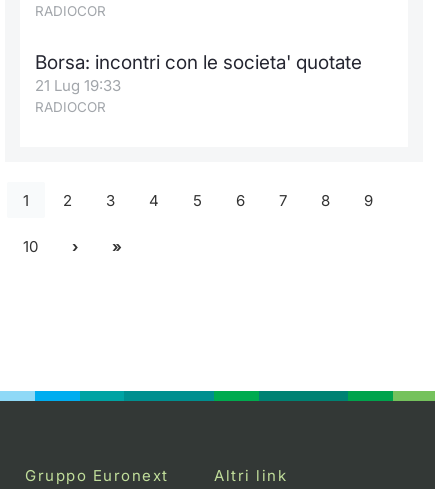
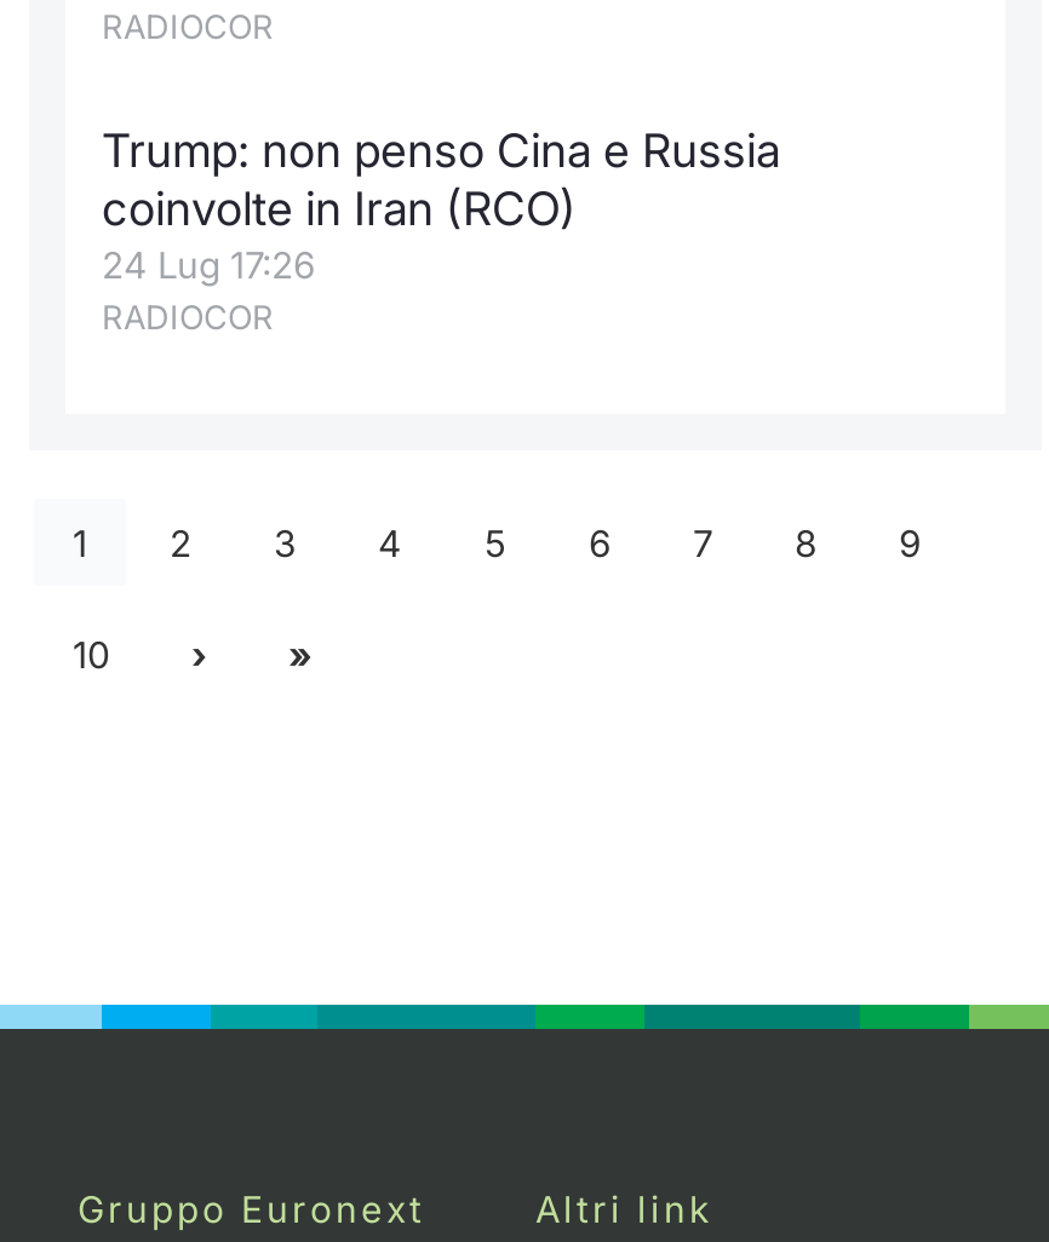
- Borsa: incontri con le societa' quotate
- 21 Lug 19:33
+ Trump: non penso Cina e Russia
+ coinvolte in Iran (RCO)
+ 24 Lug 17:26
